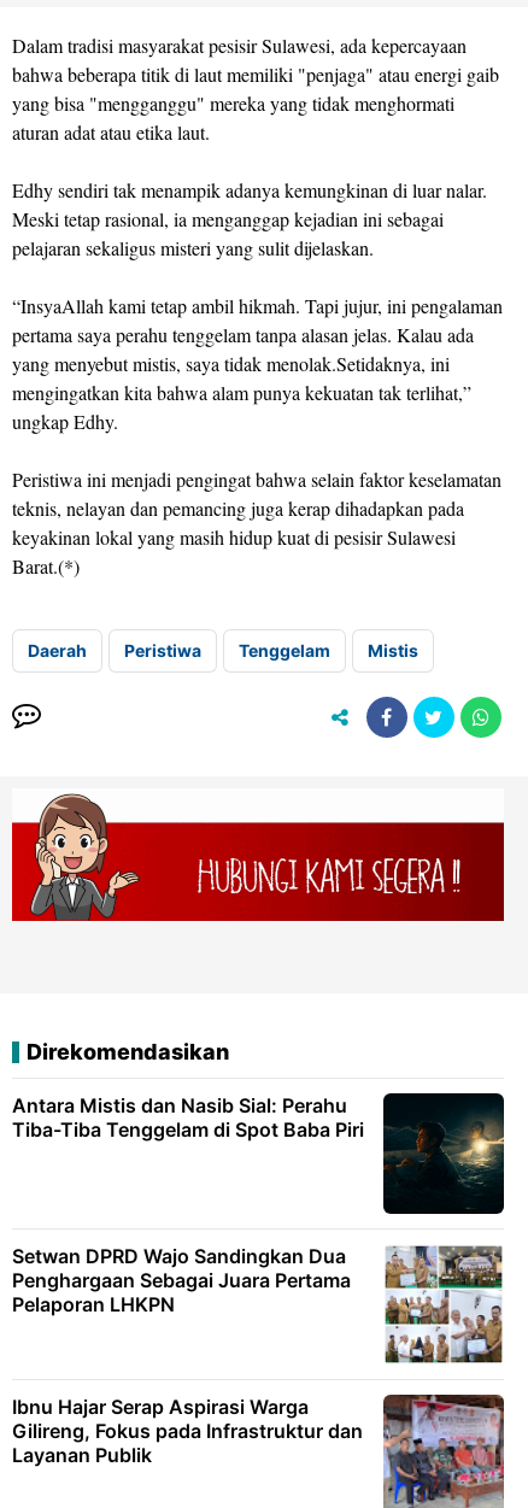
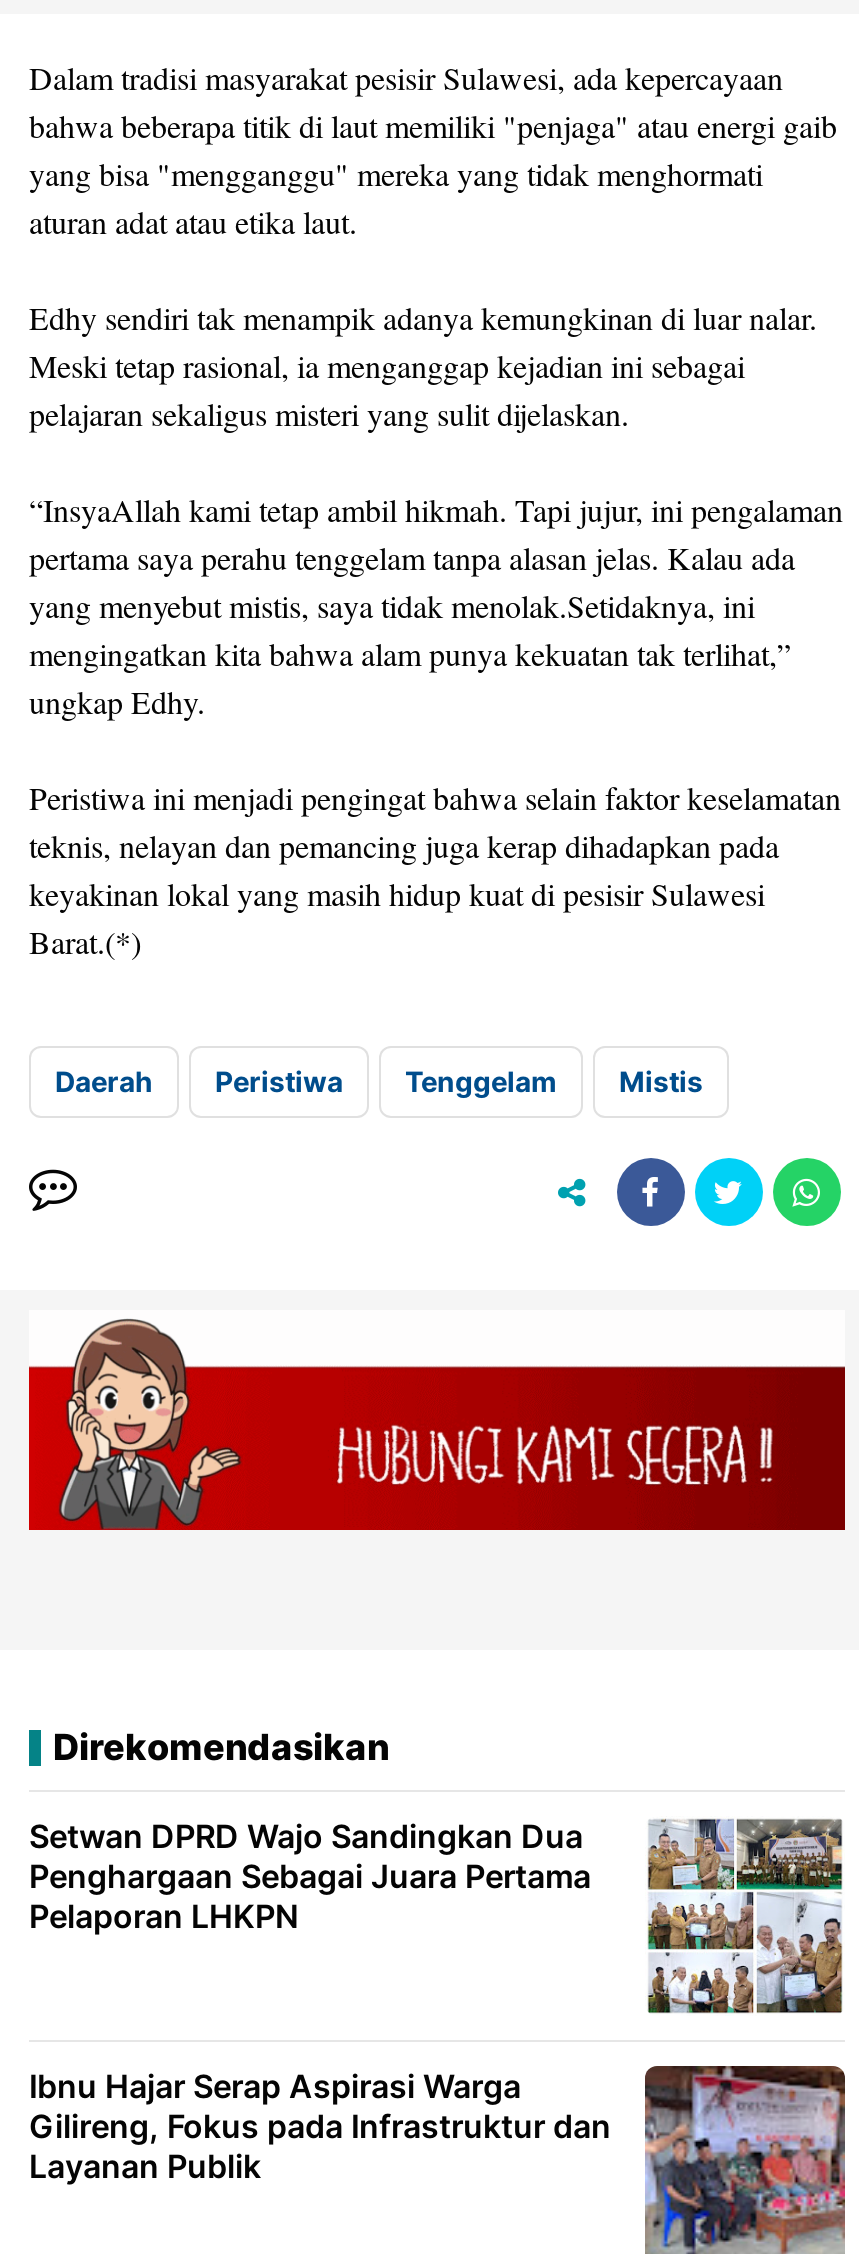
- [image]
- Antara Mistis dan Nasib Sial: Perahu
- Tiba-Tiba Tenggelam di Spot Baba Piri
